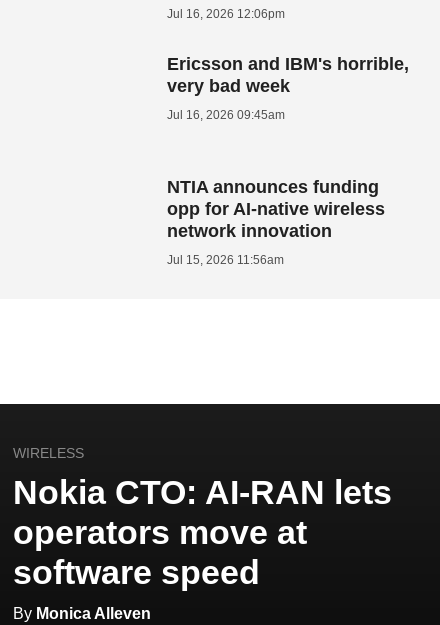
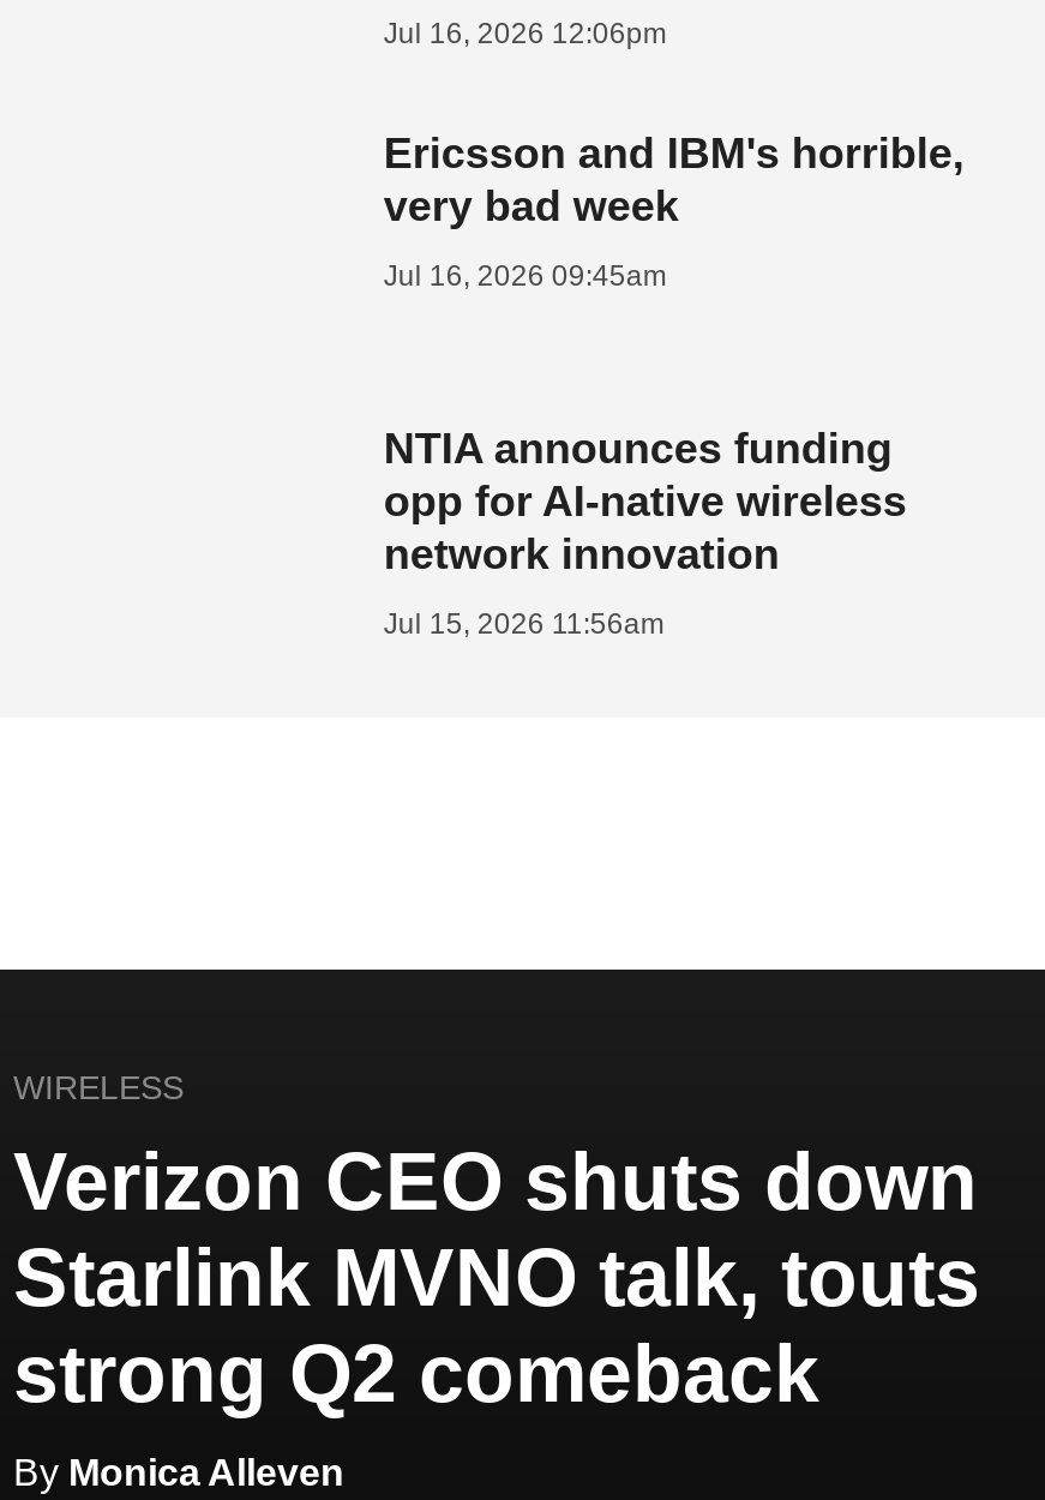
- Nokia CTO: AI-RAN lets
- operators move at
- software speed
+ Verizon CEO shuts down
+ Starlink MVNO talk, touts
+ strong Q2 comeback
